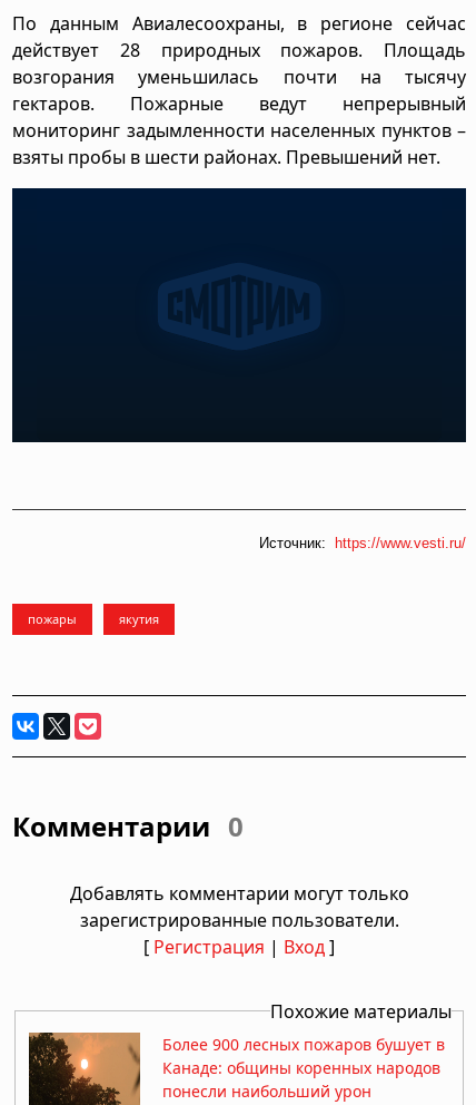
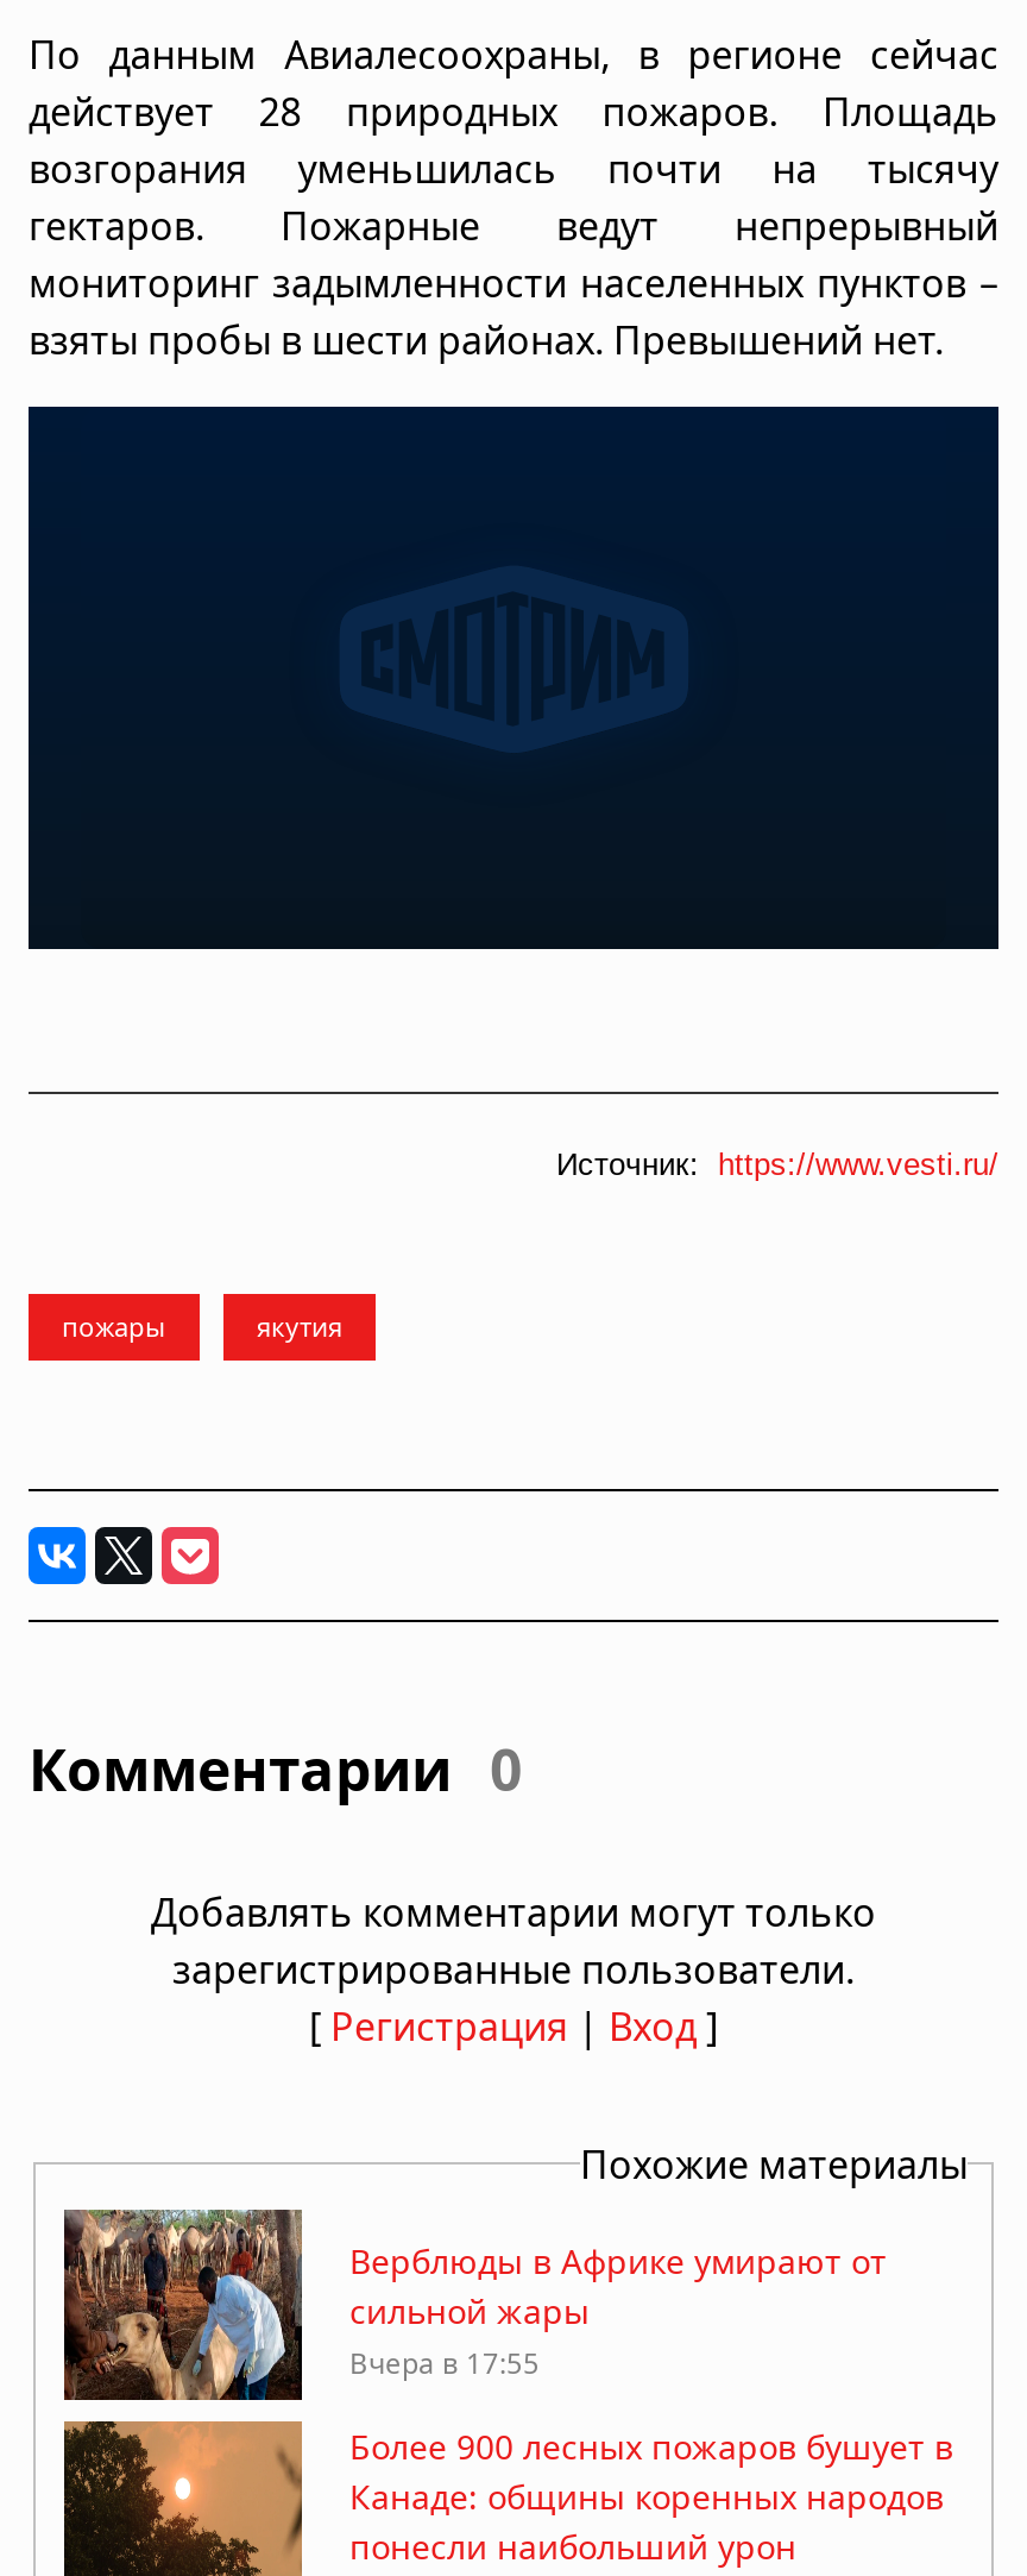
+ [image]
+ Верблюды в Африке умирают от
+ сильной жары
+ Вчера в 17:55
